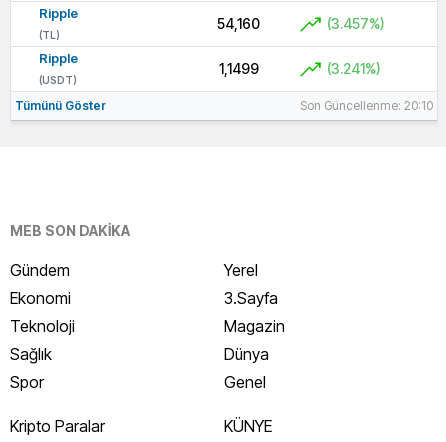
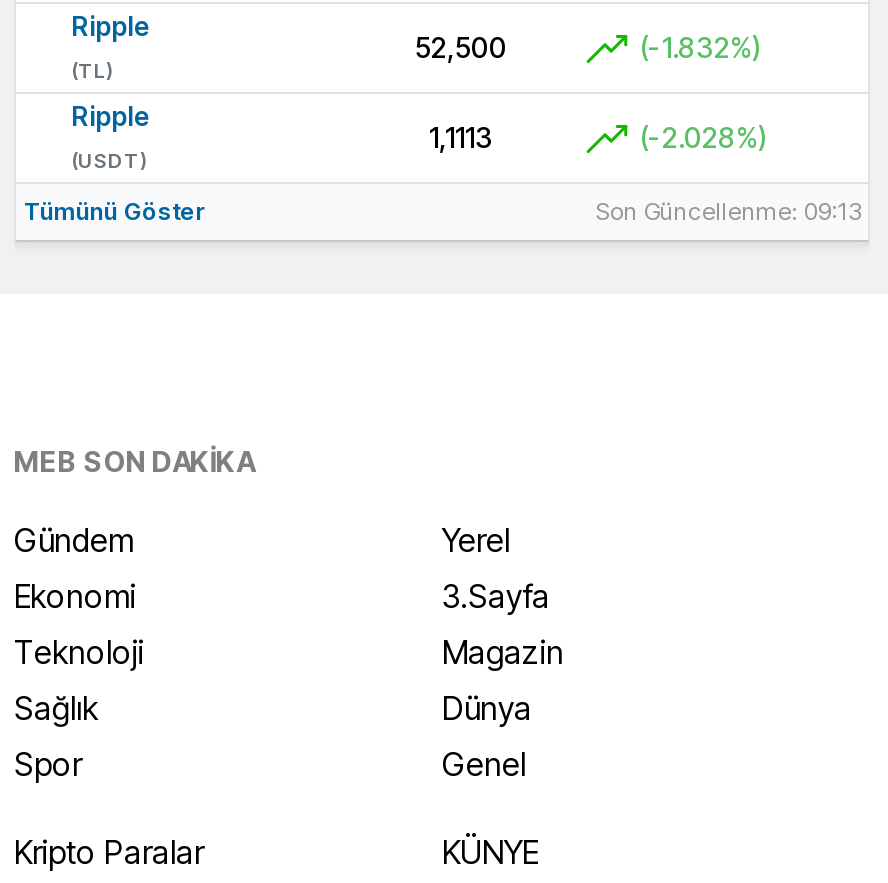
- 54,160
+ 52,500

- (3.457%)
+ (-1.832%)

- 1,1499
+ 1,1113

- (3.241%)
+ (-2.028%)

- Son Güncellenme: 20:10
+ Son Güncellenme: 09:13
